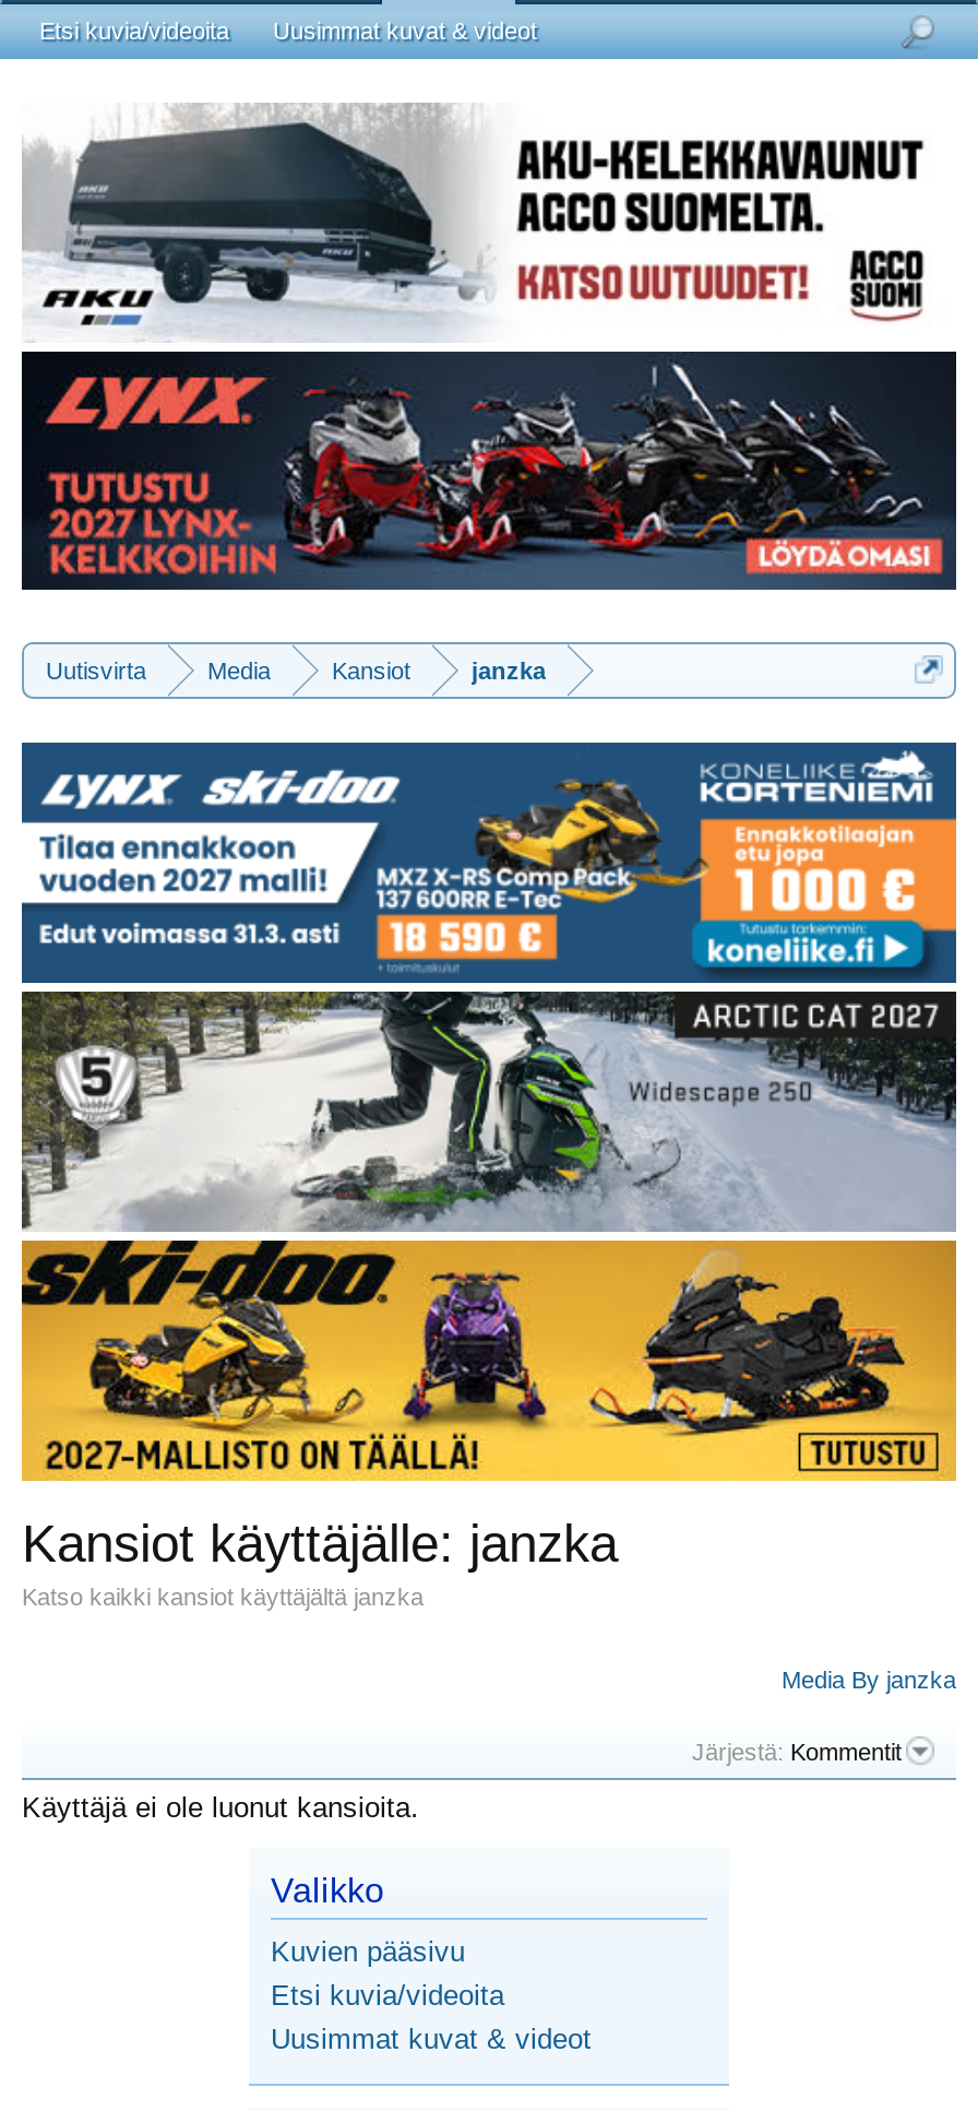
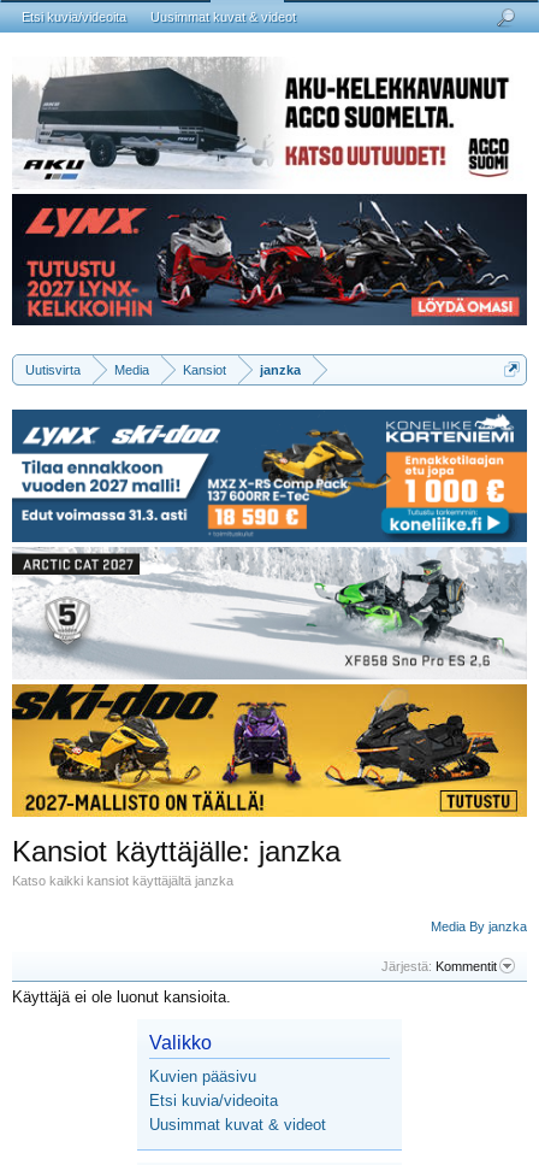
- [image]
+ [image]
